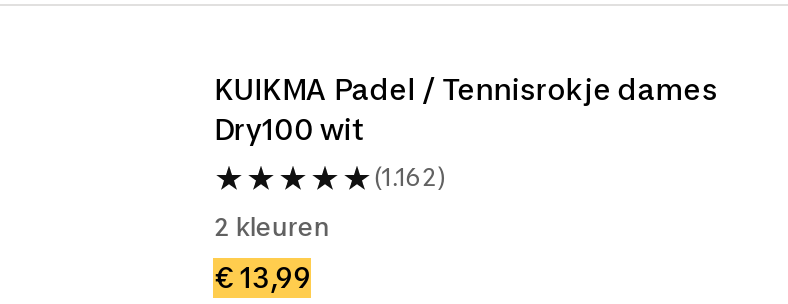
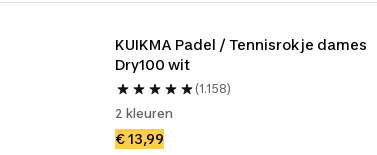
- (1.162)
+ (1.158)
